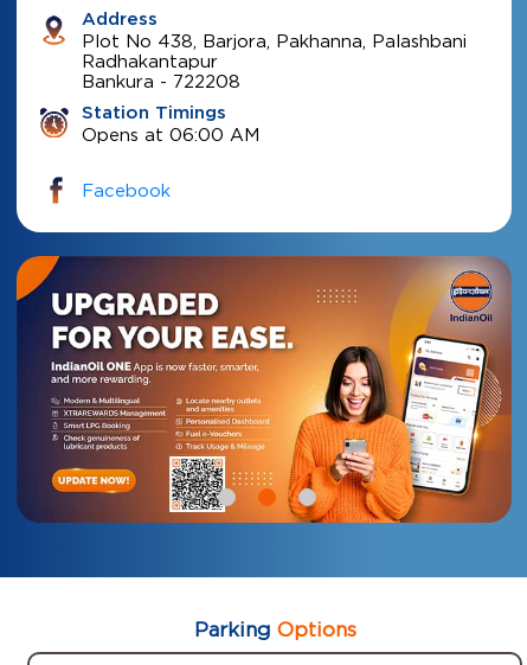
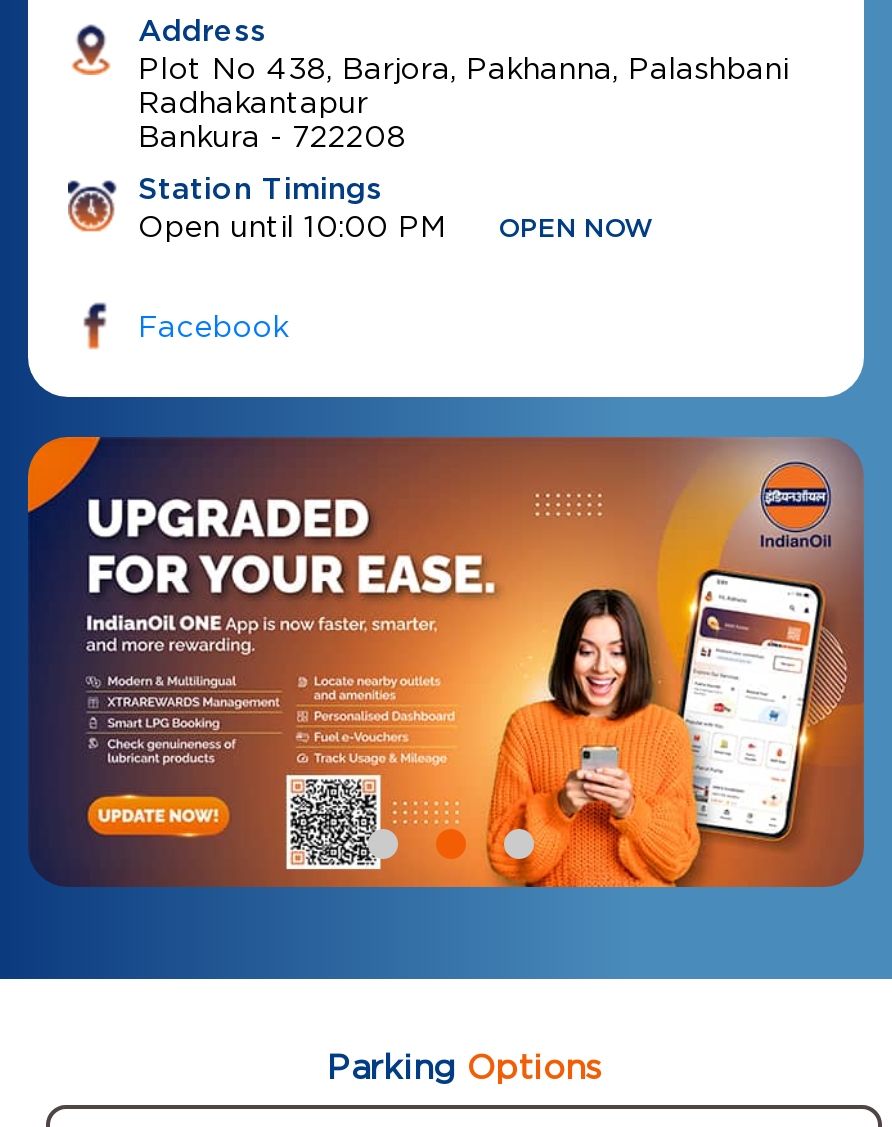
- Opens at 06:00 AM
+ Open until 10:00 PM
+ OPEN NOW
